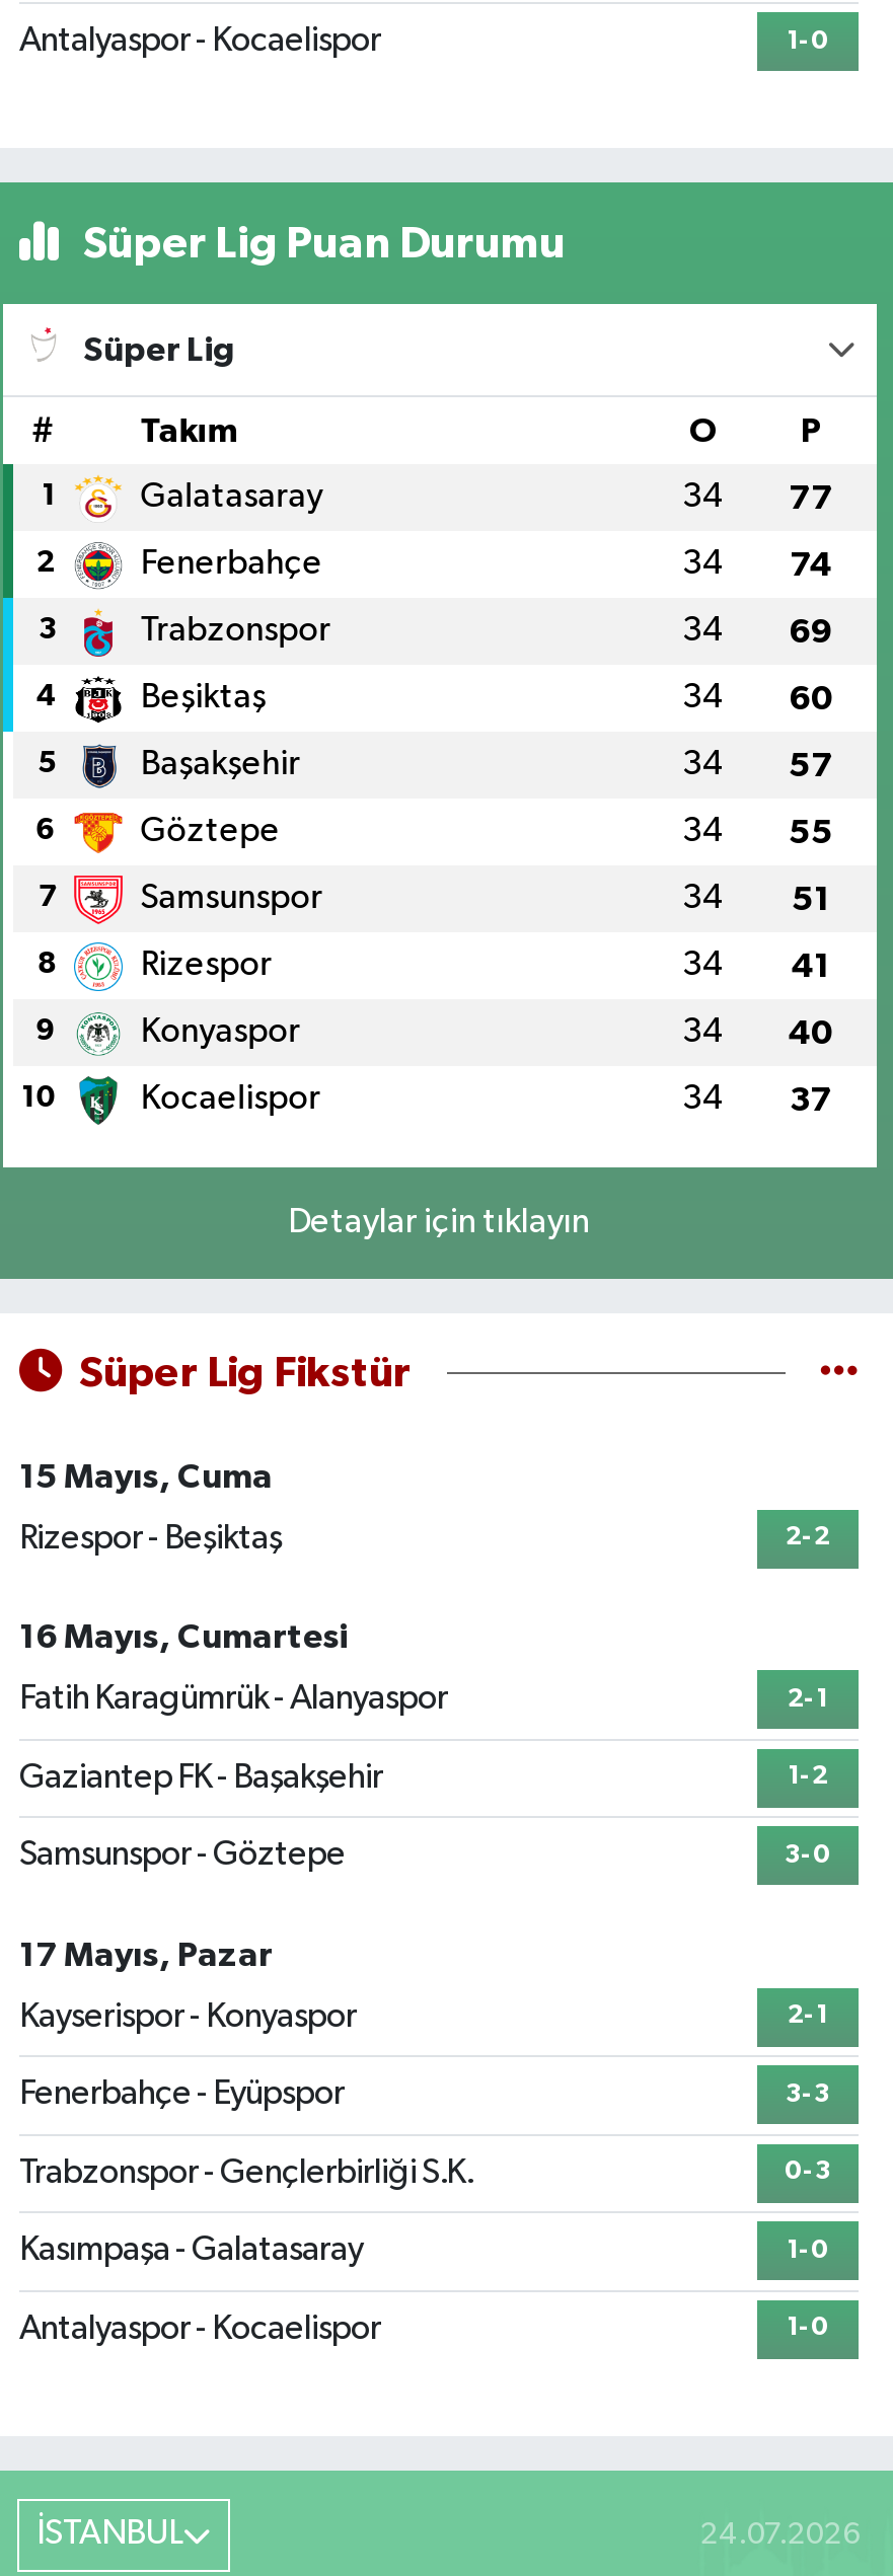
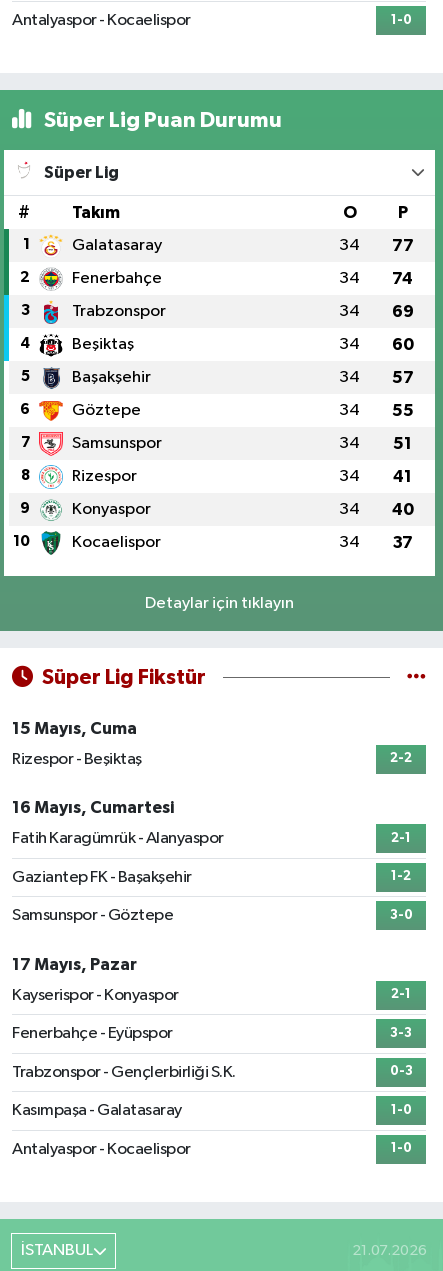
- 24.07.2026
+ 21.07.2026
